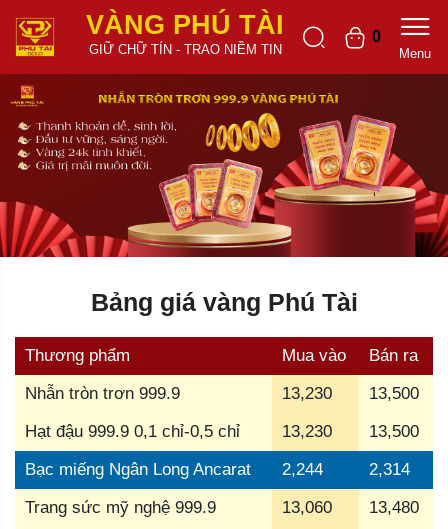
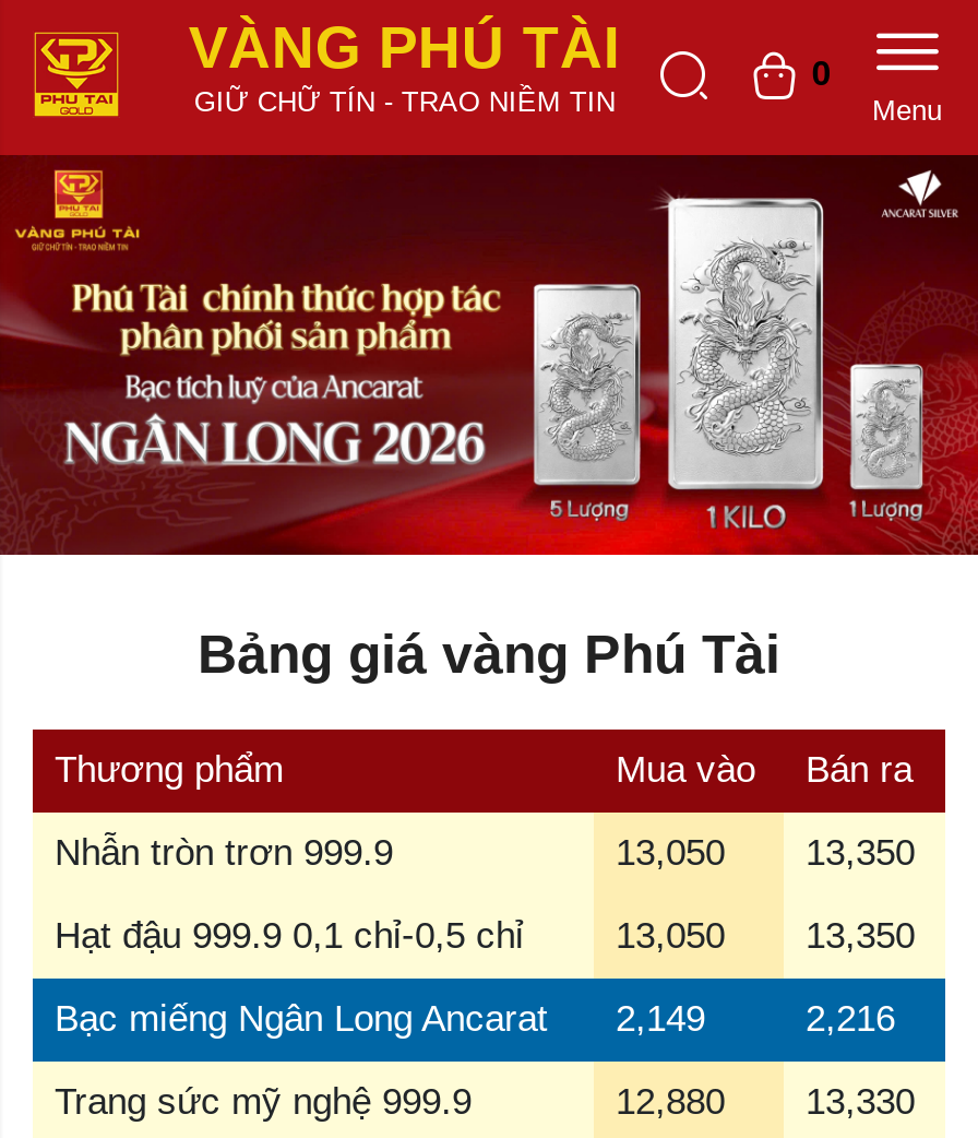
- [image]
+ [image]

- 13,230
+ 13,050

- 13,500
+ 13,350

- 13,230
+ 13,050

- 13,500
+ 13,350

- Bạc miếng Ngân Long Ancarat 2,244
+ Bạc miếng Ngân Long Ancarat 2,149

- 2,314
+ 2,216

- 13,060
+ 12,880

- 13,480
+ 13,330
